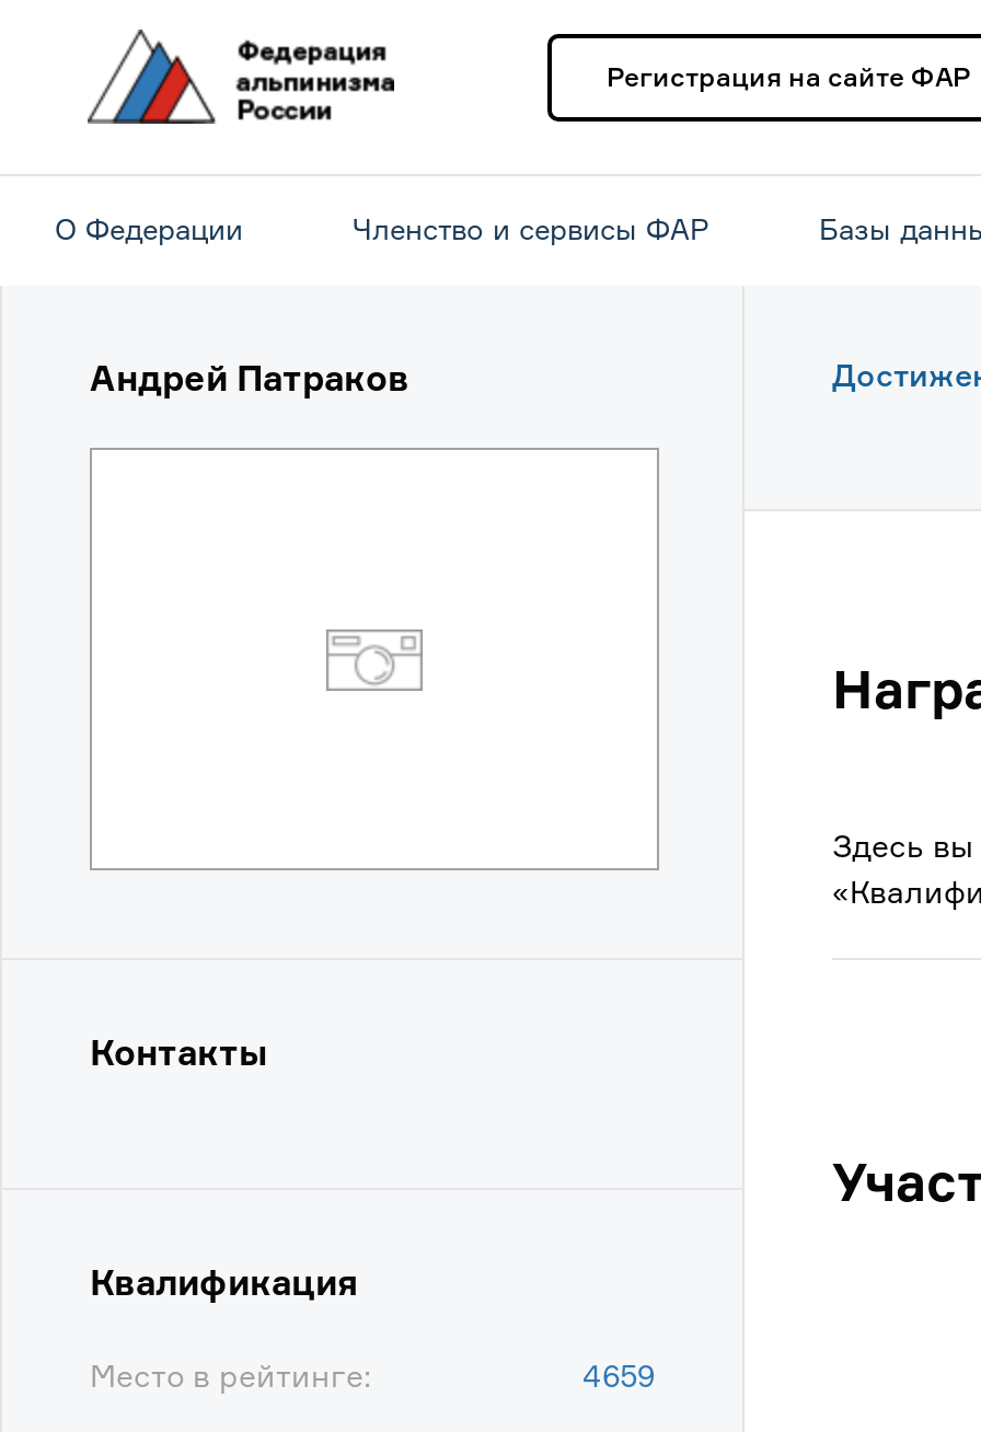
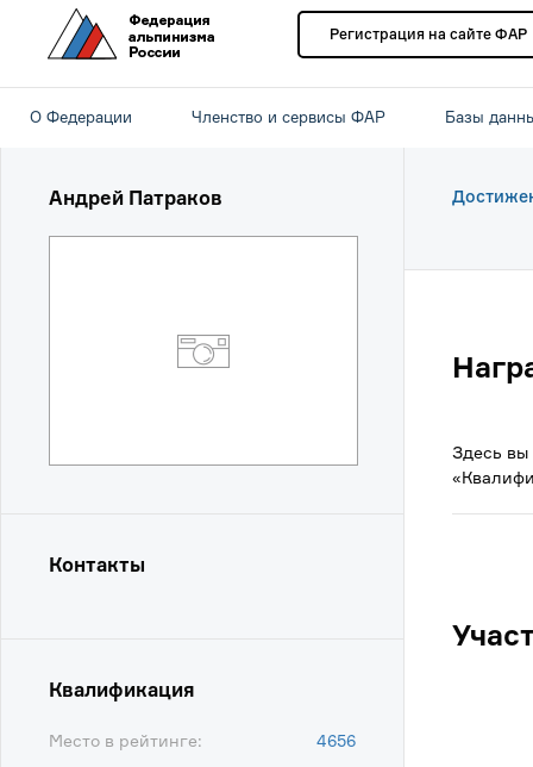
- 4659
+ 4656
